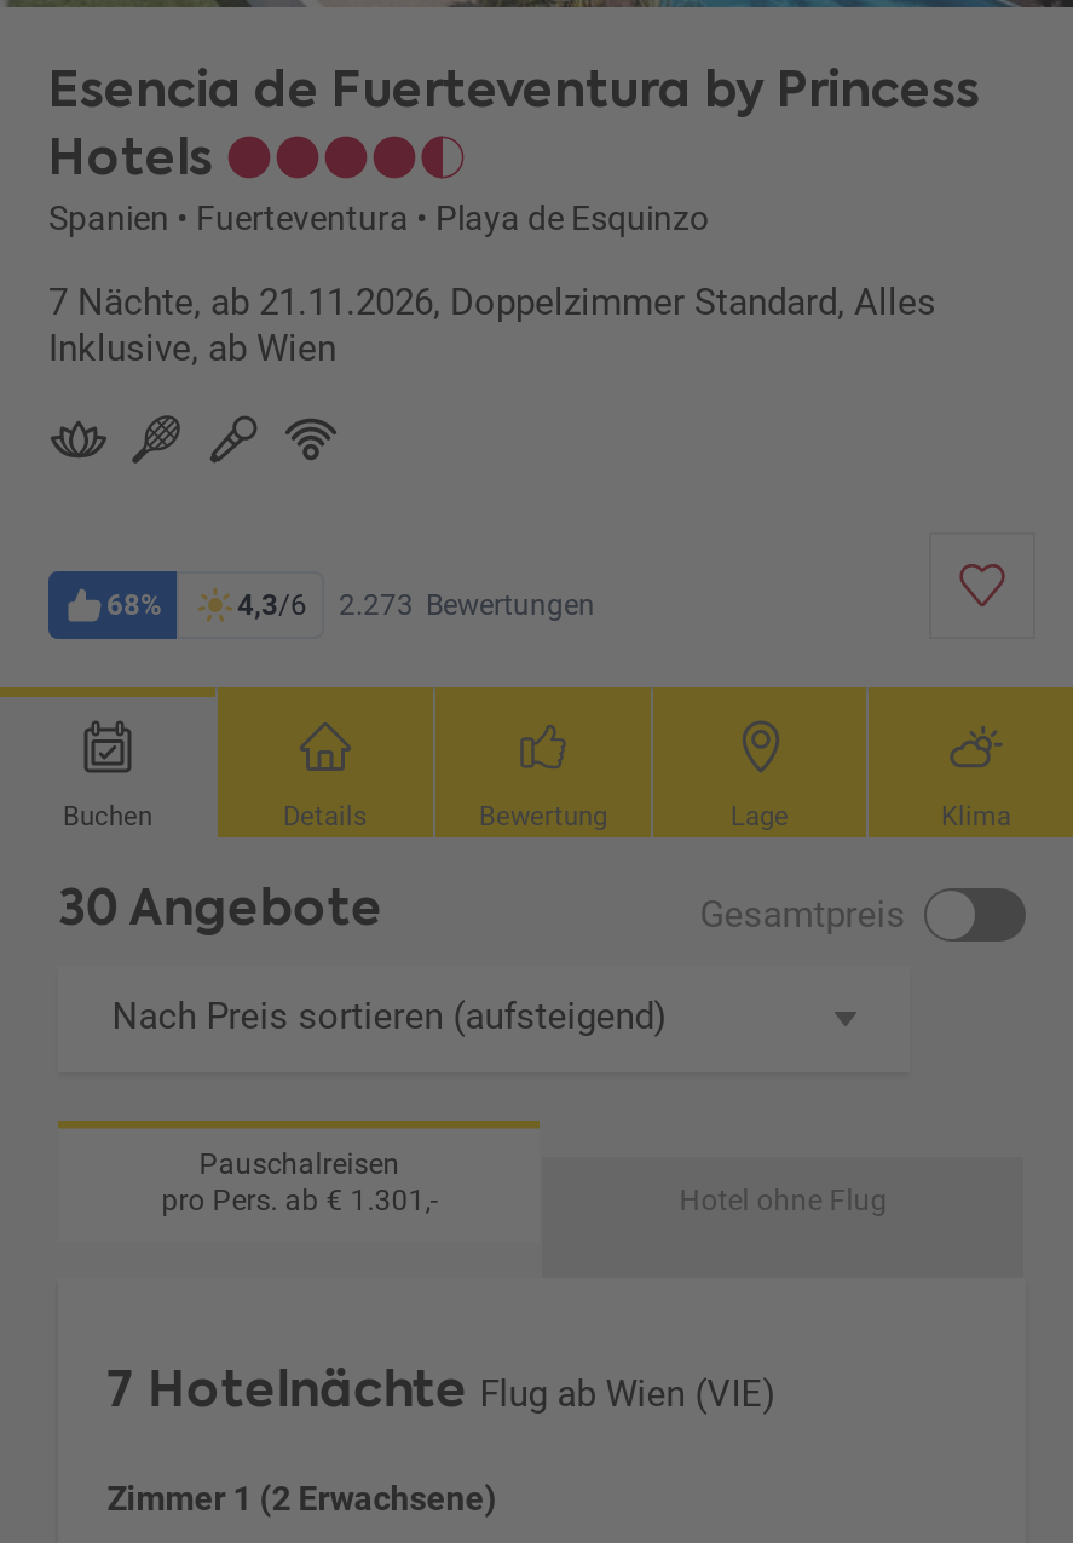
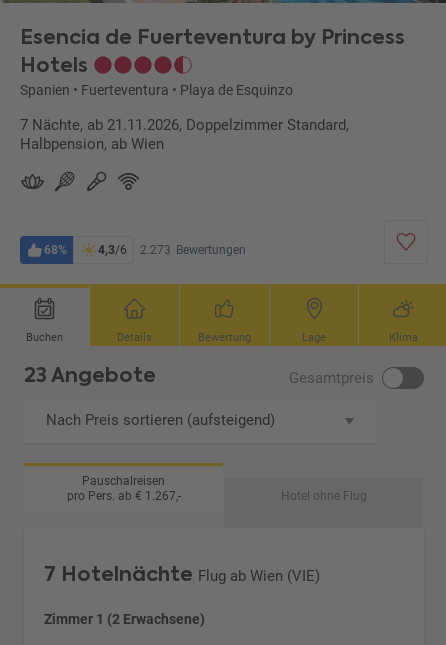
- 7 Nächte, ab 21.11.2026, Doppelzimmer Standard, Alles
- Inklusive, ab Wien
+ 7 Nächte, ab 21.11.2026, Doppelzimmer Standard,
+ Halbpension, ab Wien

- 30 Angebote
+ 23 Angebote

- pro Pers. ab € 1.301,-
+ pro Pers. ab € 1.267,-
